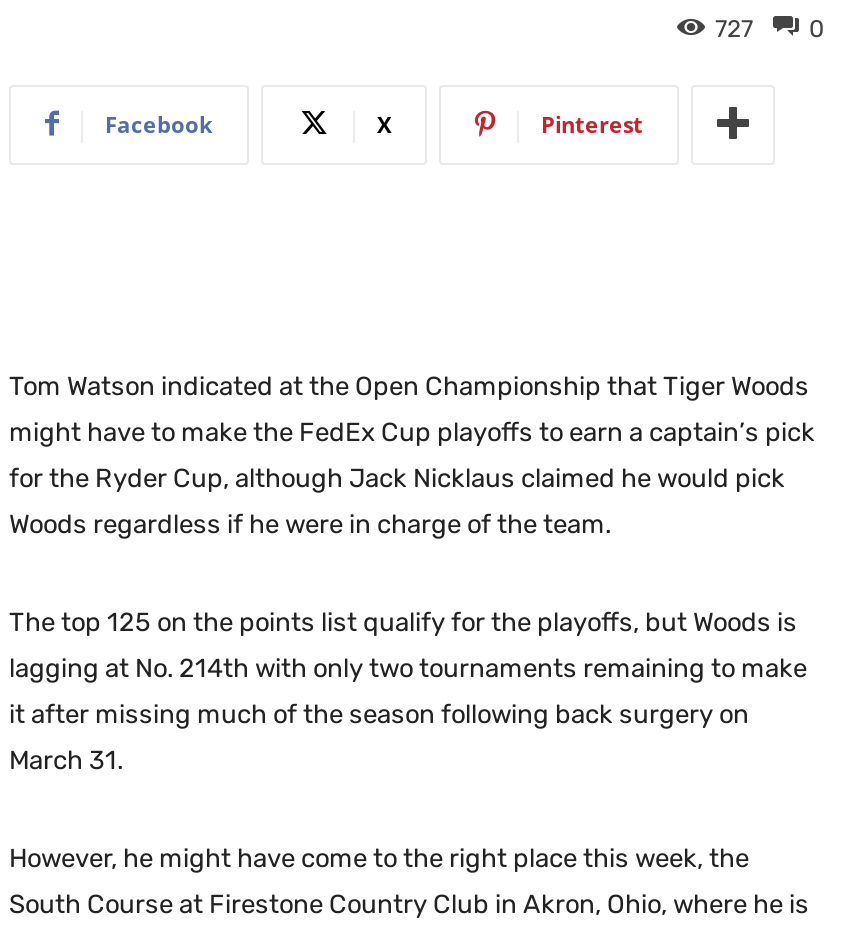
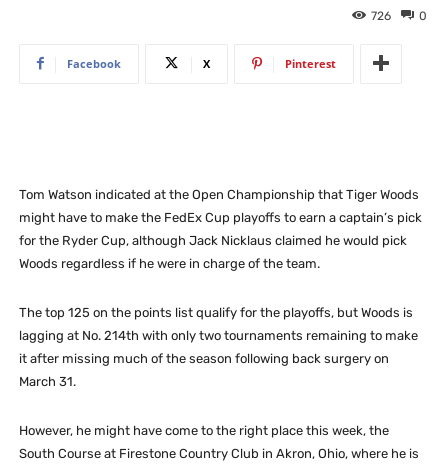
- 727
+ 726
